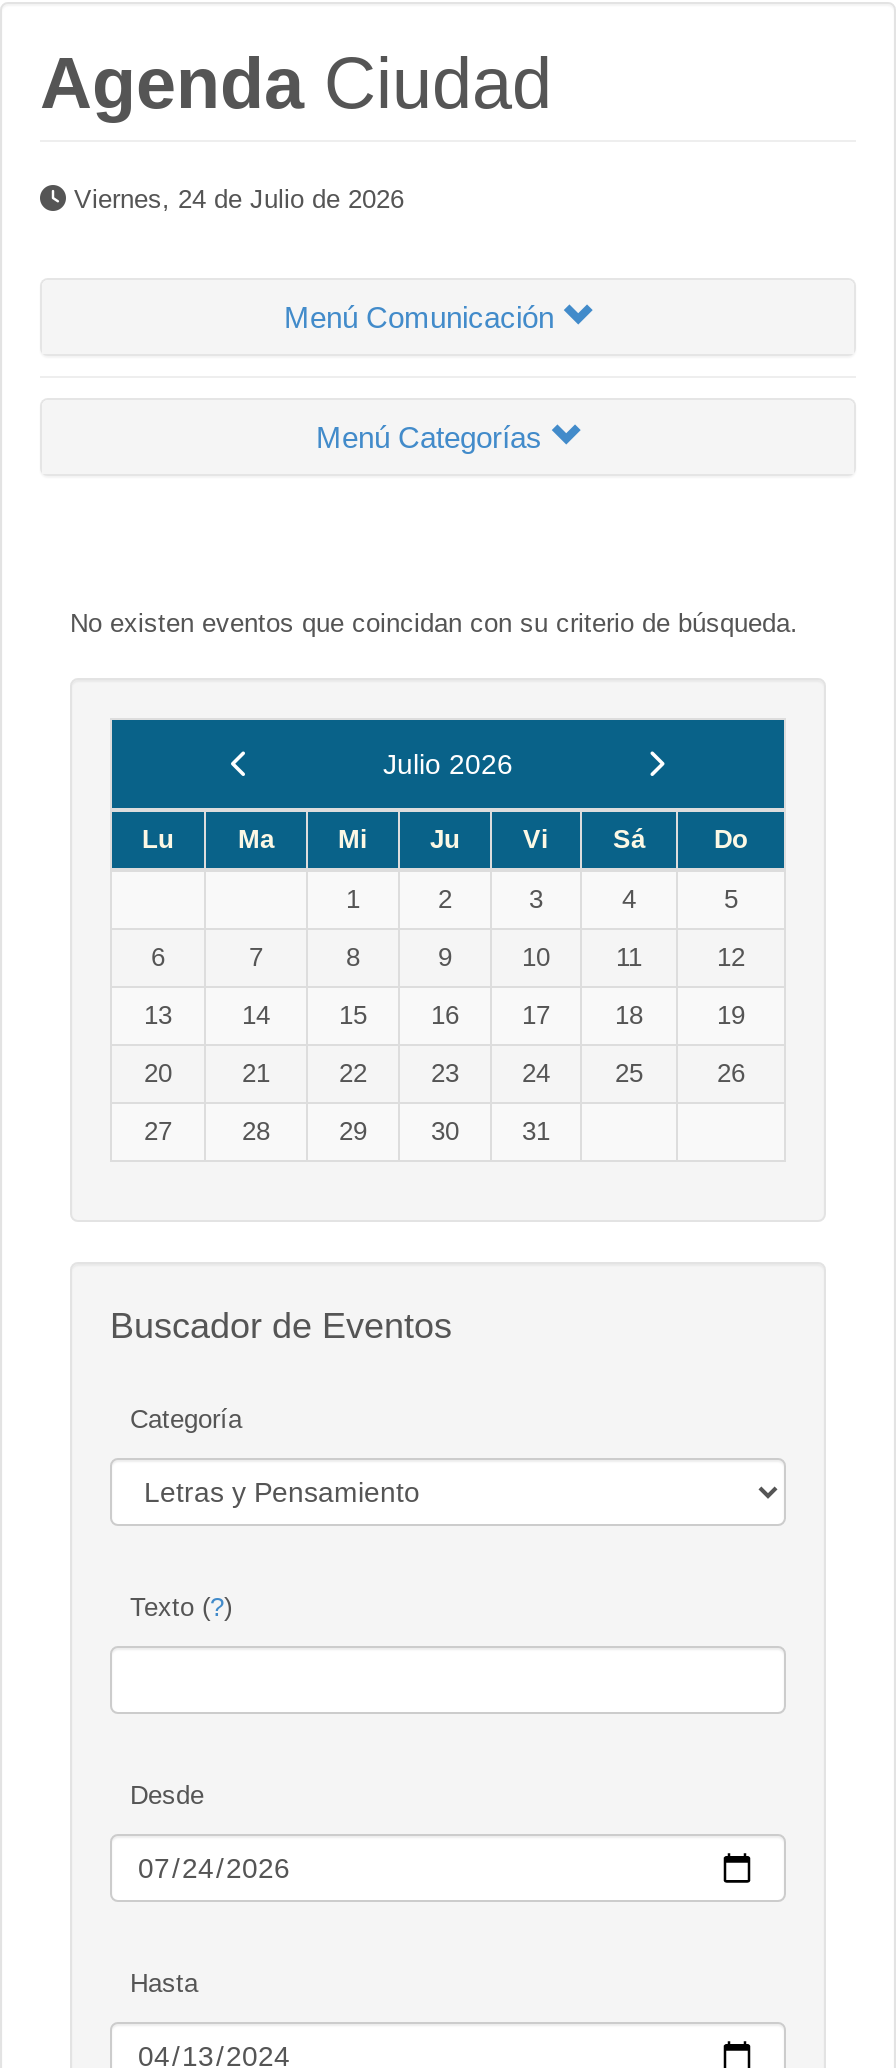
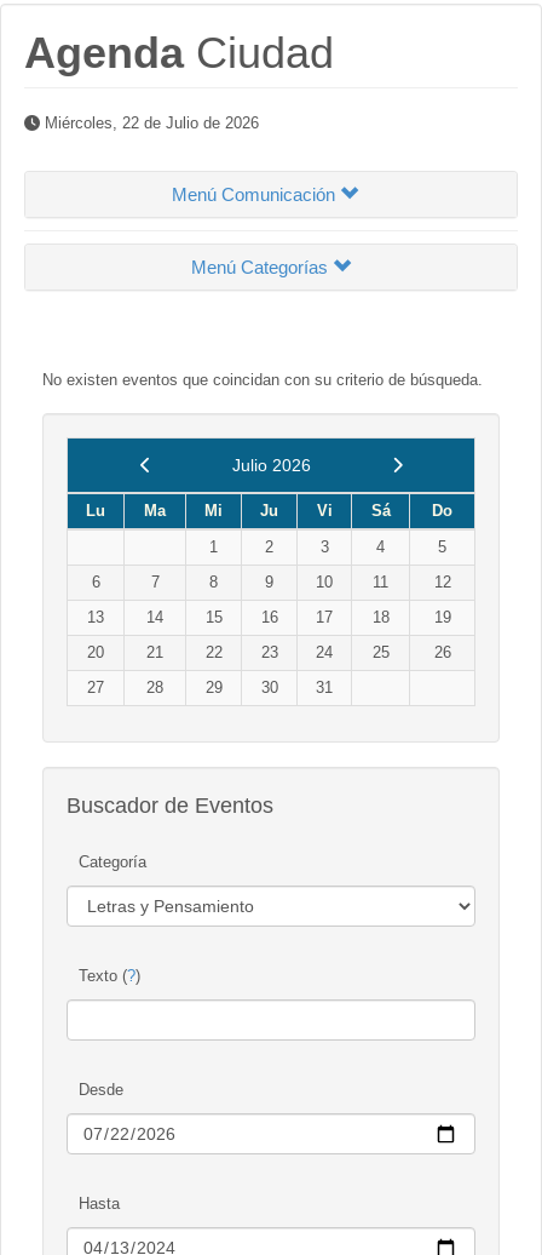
- Viernes, 24 de Julio de 2026
+ Miércoles, 22 de Julio de 2026
